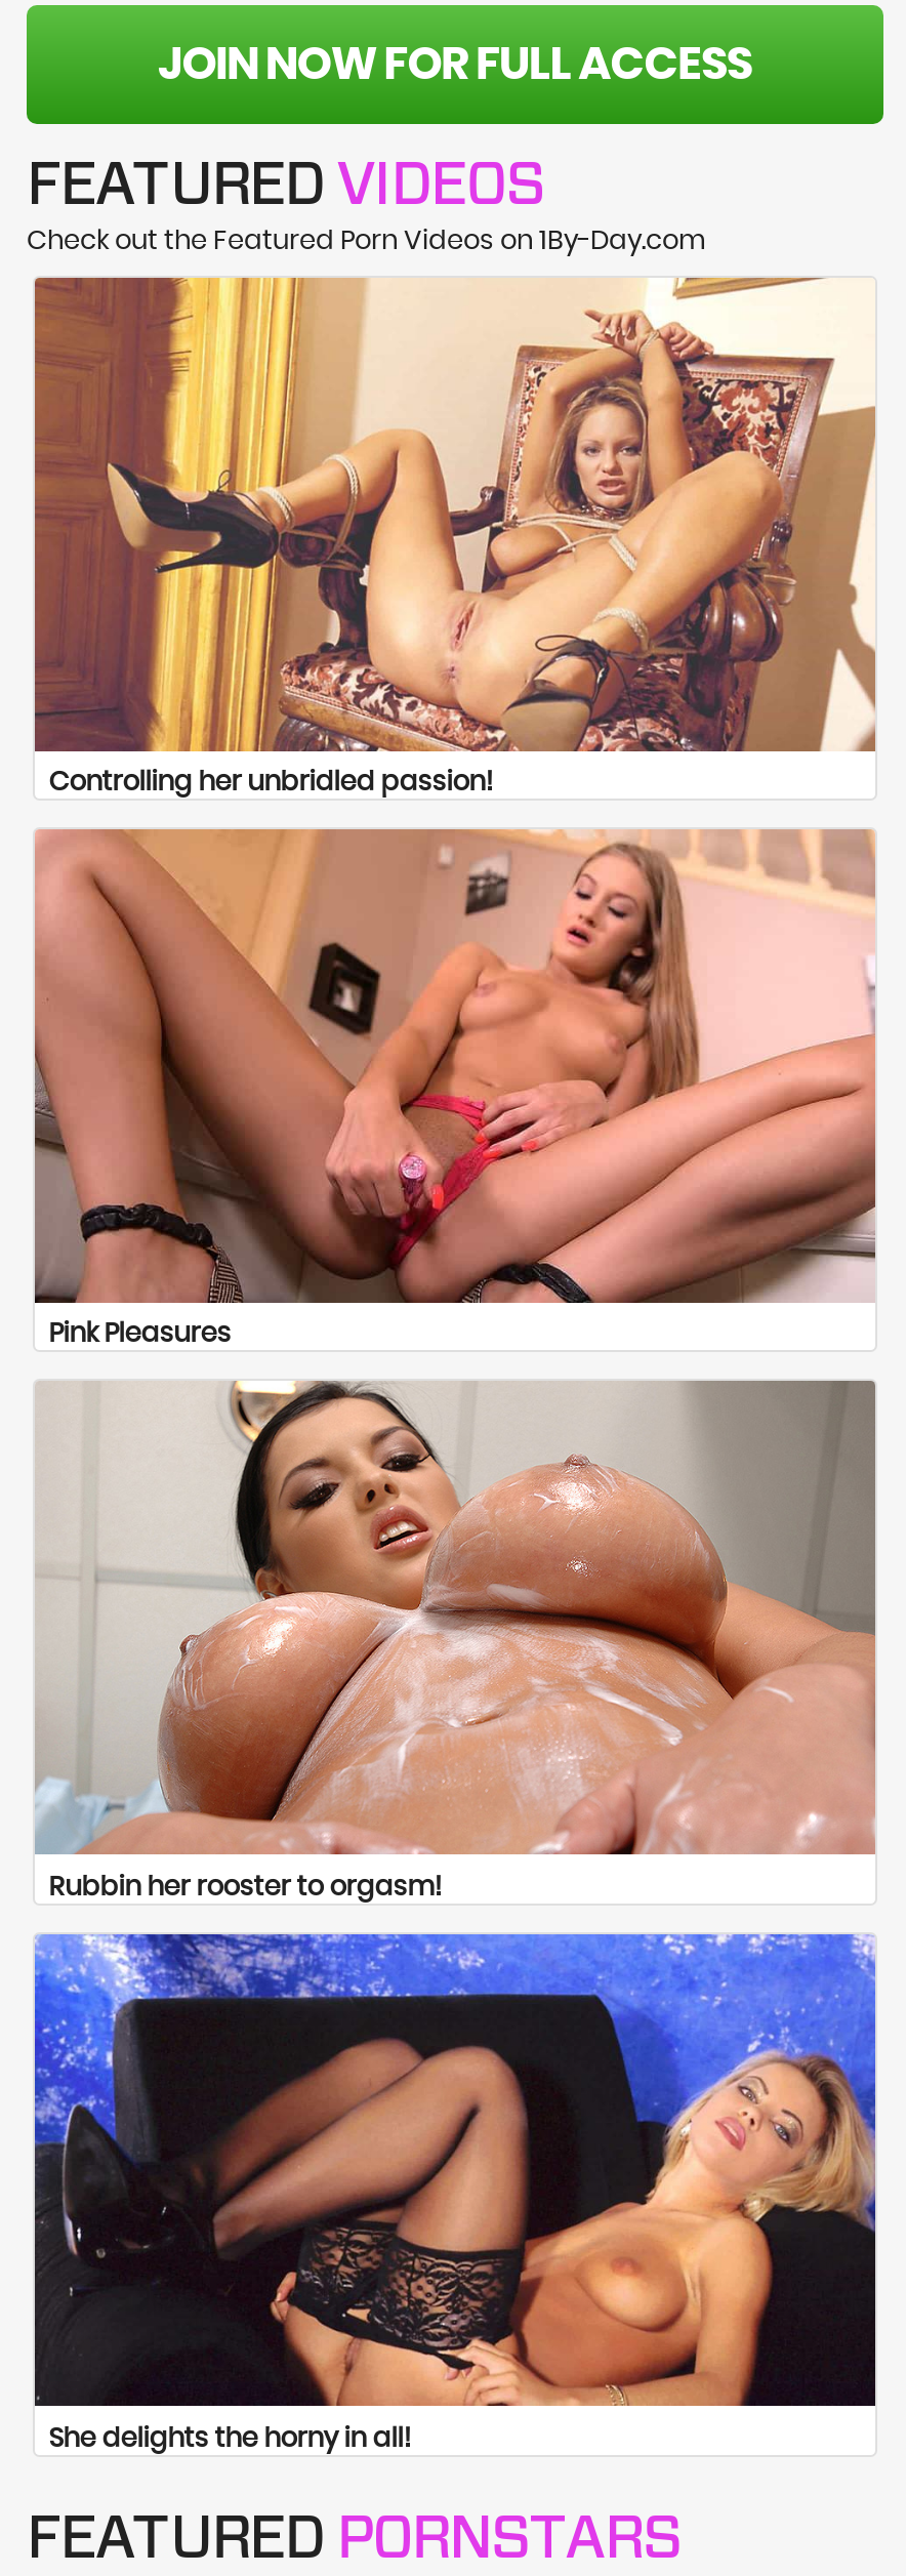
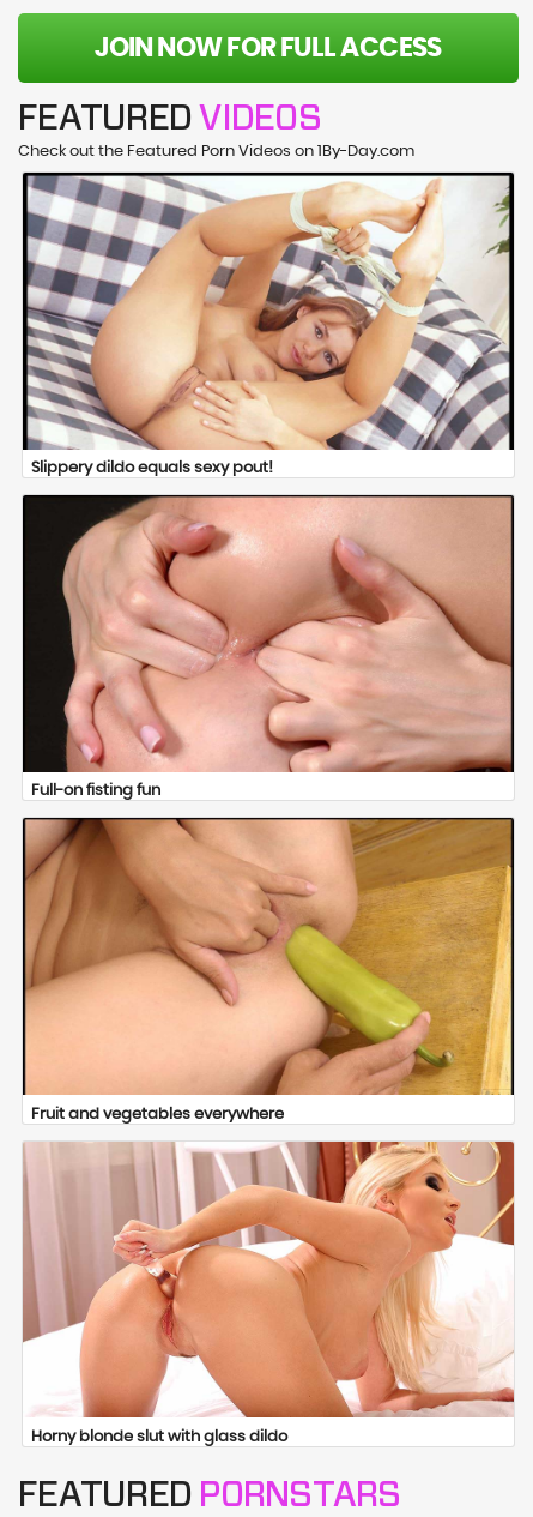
- [image]
- Controlling her unbridled passion!
+ [image]
+ Slippery dildo equals sexy pout!

- [image]
- Pink Pleasures
+ [image]
+ Full-on fisting fun

- [image]
- Rubbin her rooster to orgasm!
+ [image]
+ Fruit and vegetables everywhere

- [image]
- She delights the horny in all!
+ [image]
+ Horny blonde slut with glass dildo
